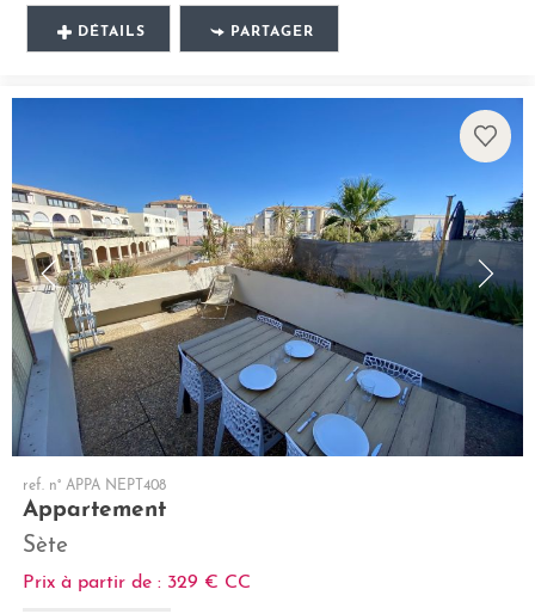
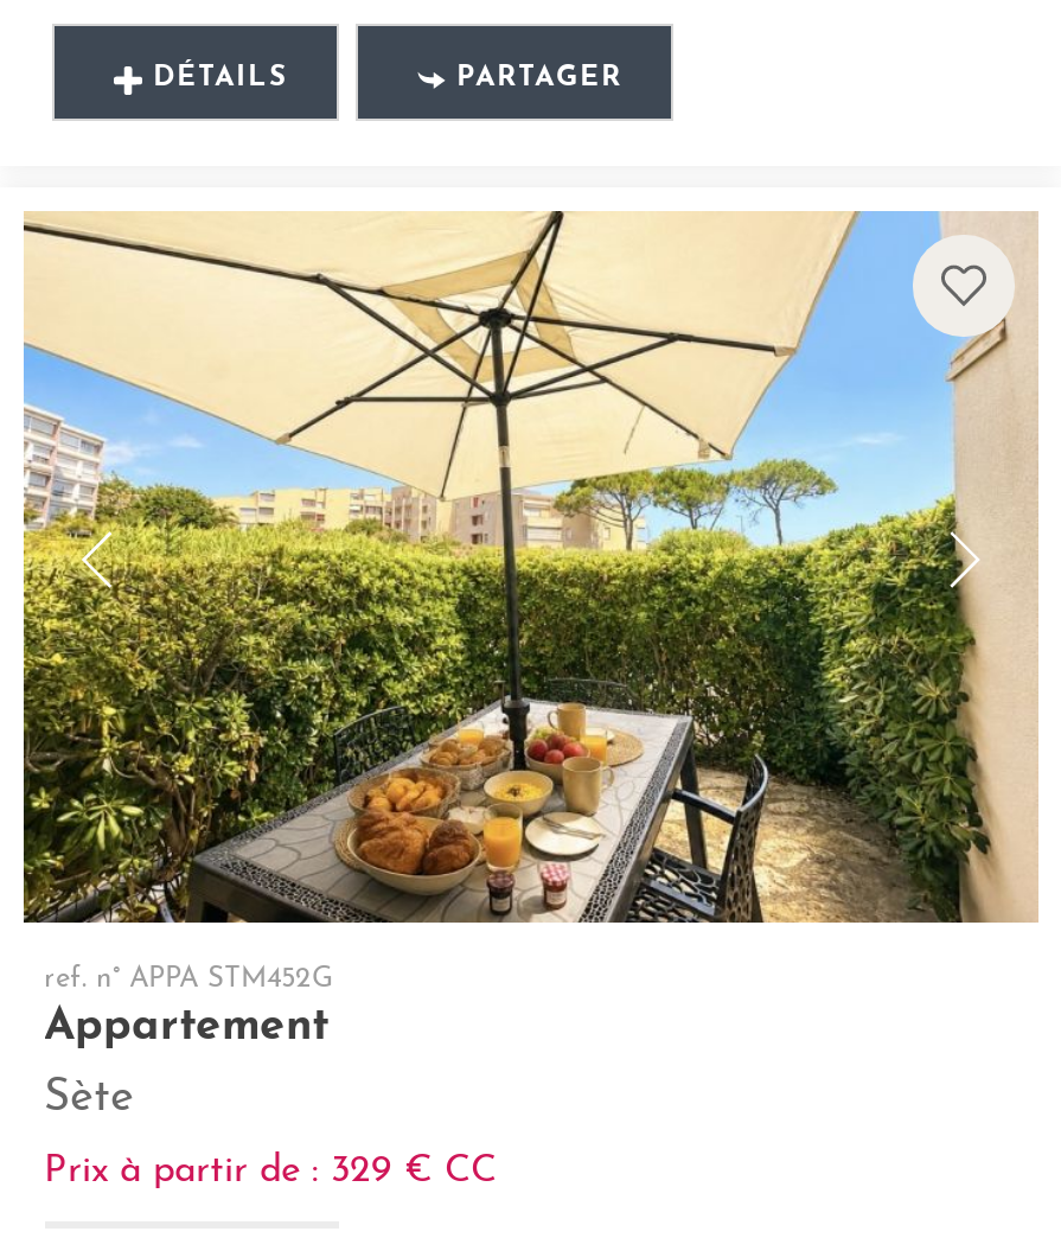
- [image]
- ref. n° APPA NEPT408
+ [image]
+ ref. n° APPA STM452G
